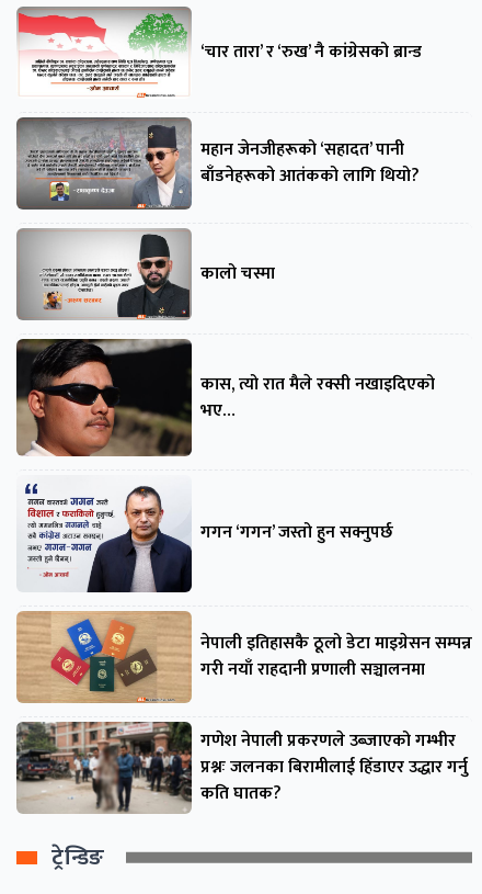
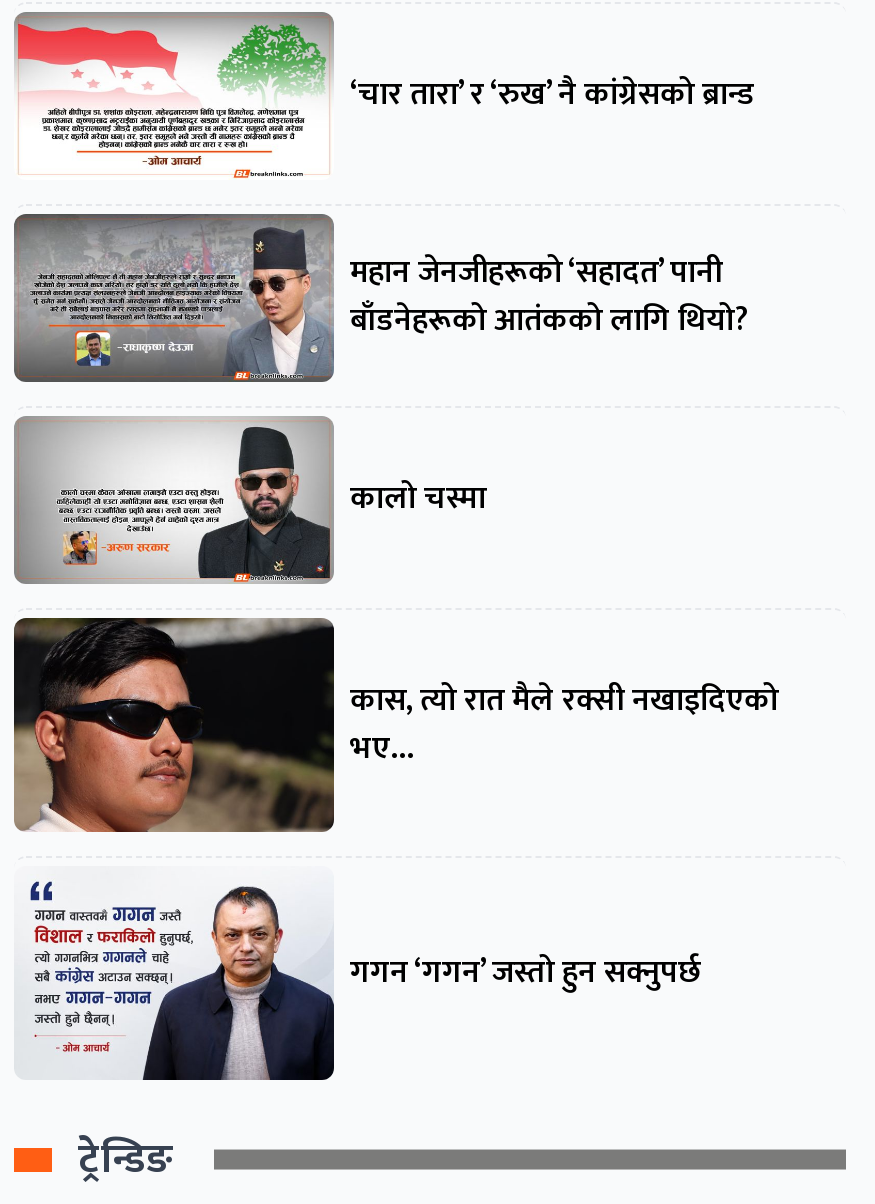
- [image]
- नेपाली इतिहासकै ठूलो डेटा माइग्रेसन सम्पन्न
- गरी नयाँ राहदानी प्रणाली सञ्चालनमा
- गणेश नेपाली प्रकरणले उब्जाएको गम्भीर
- प्रश्नः जलनका बिरामीलाई हिँडाएर उद्धार गर्नु
- कति घातक?

- [image]
